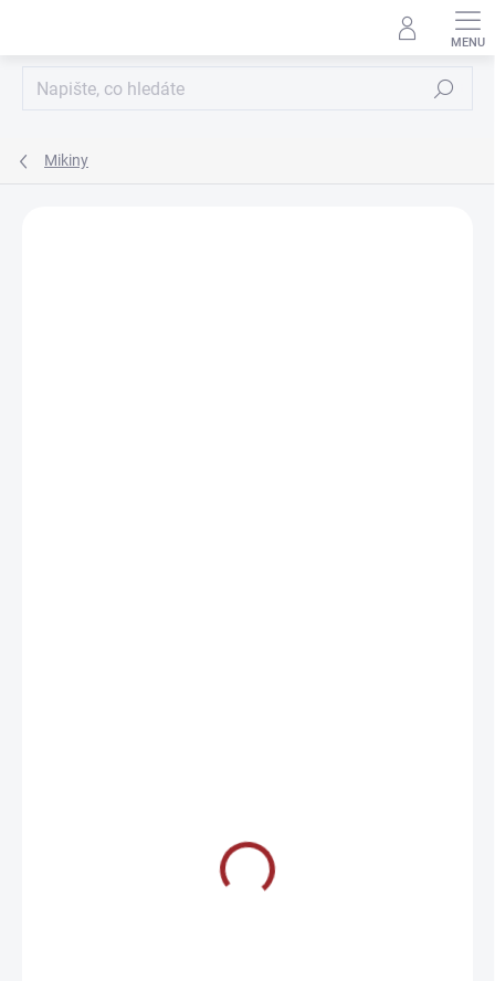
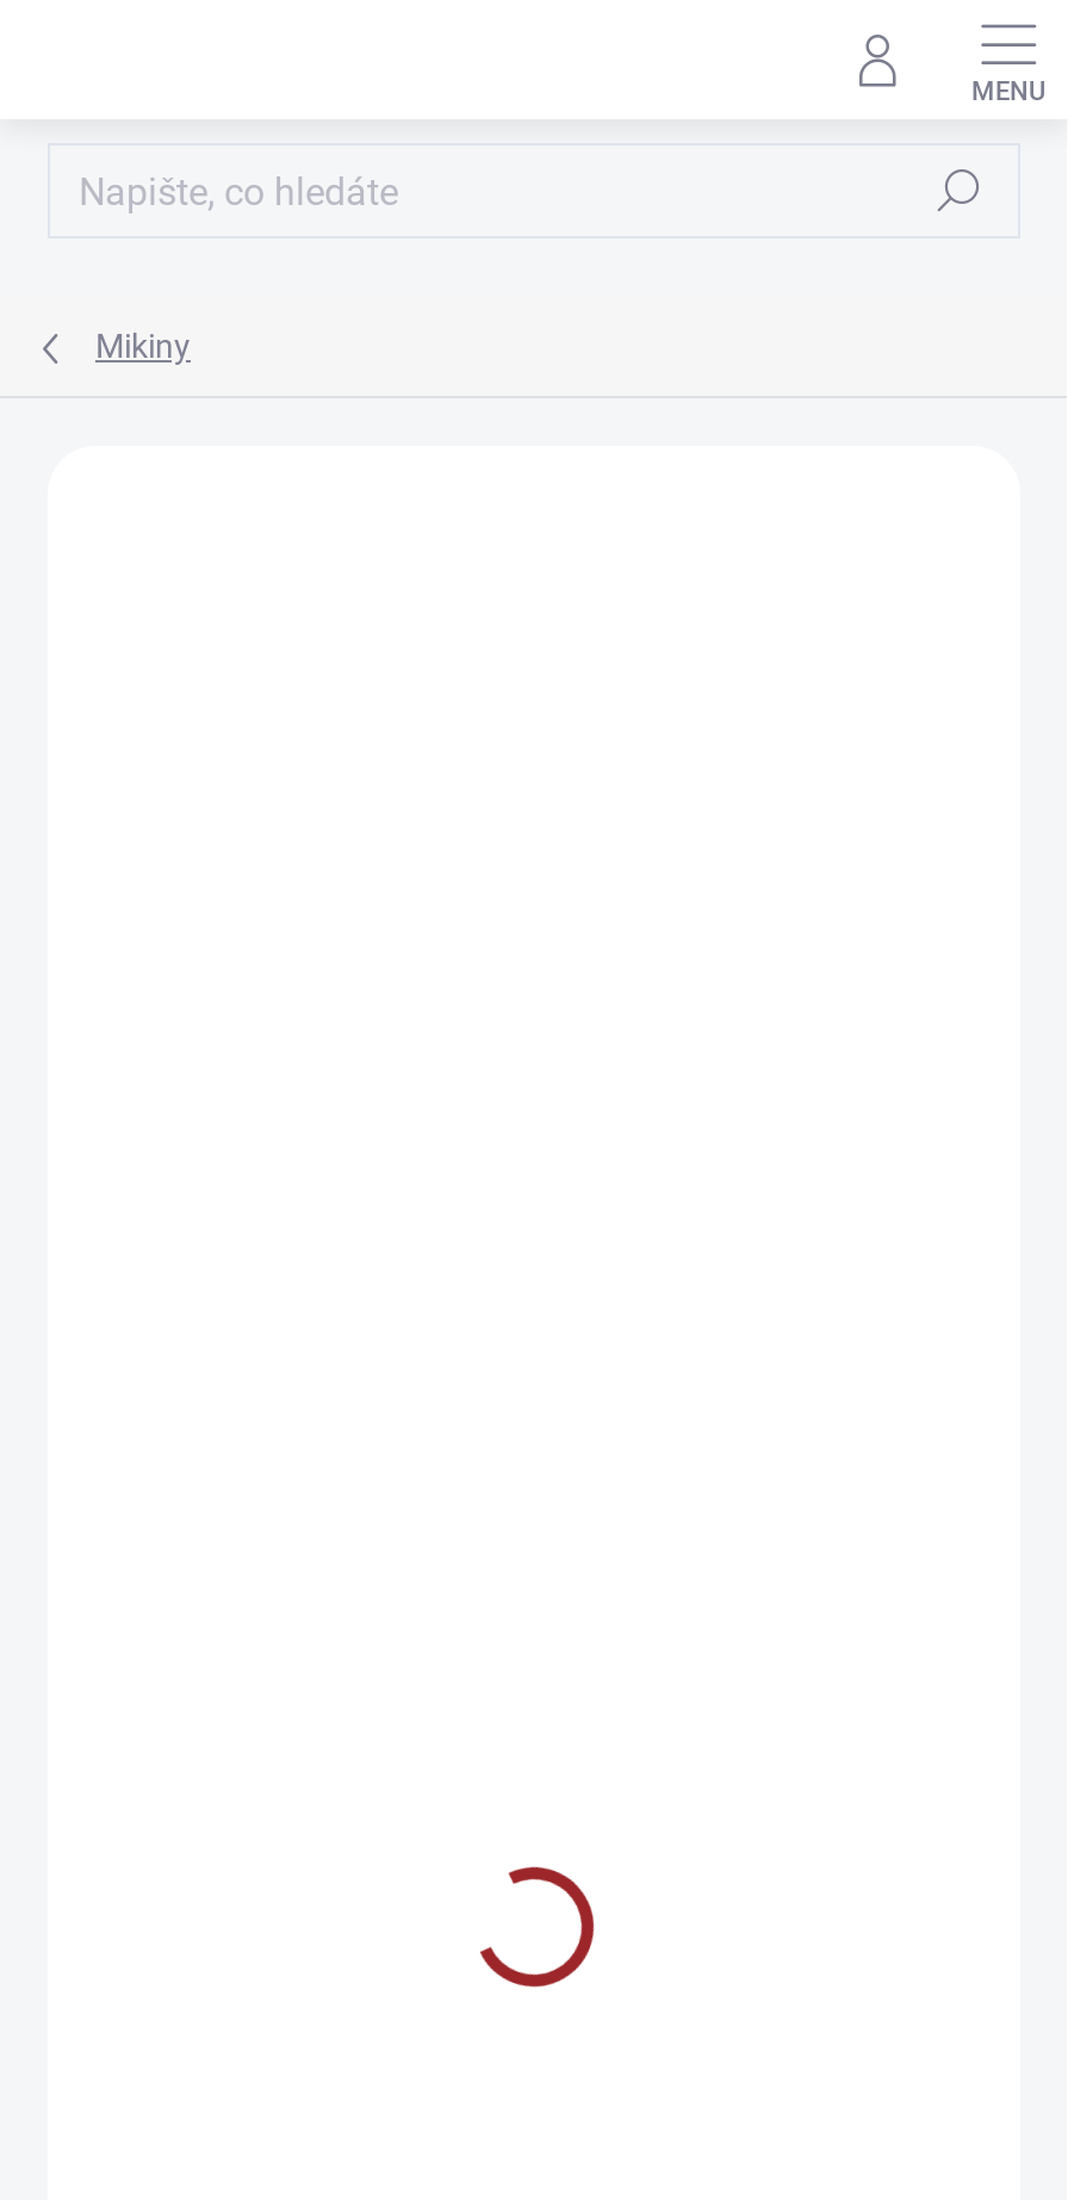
- [image]
+ [image]
